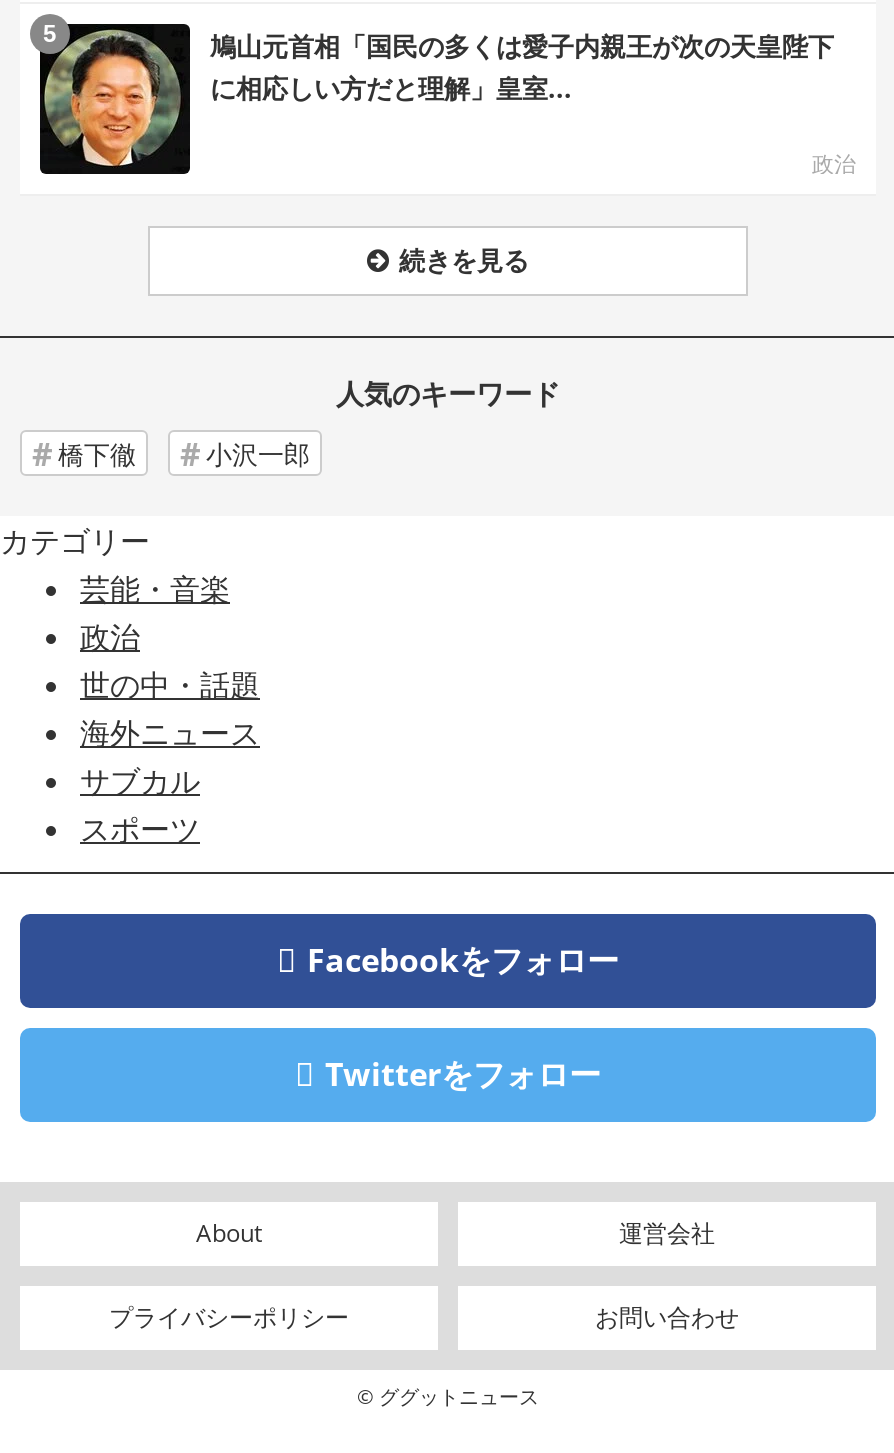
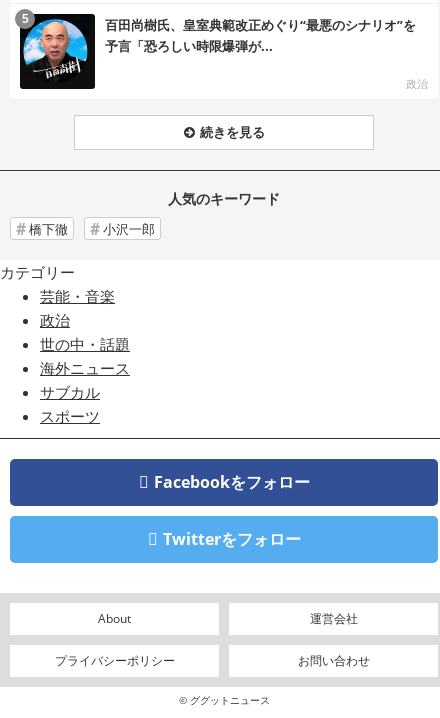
- [image]
- 鳩山元首相「国民の多くは愛子内親王が次の天皇陛下
- に相応しい方だと理解」皇室...
+ [image]
+ 百田尚樹氏、皇室典範改正めぐり“最悪のシナリオ”を
+ 予言「恐ろしい時限爆弾が...
